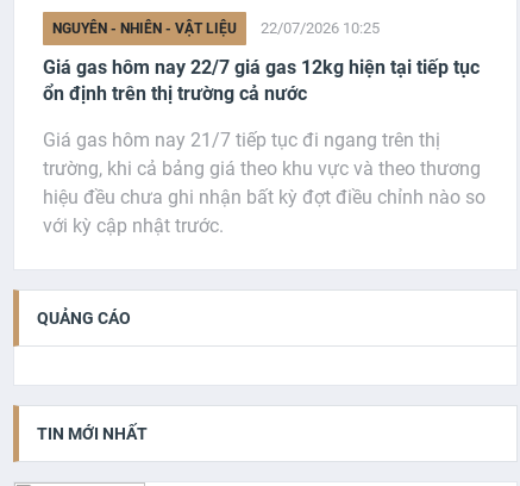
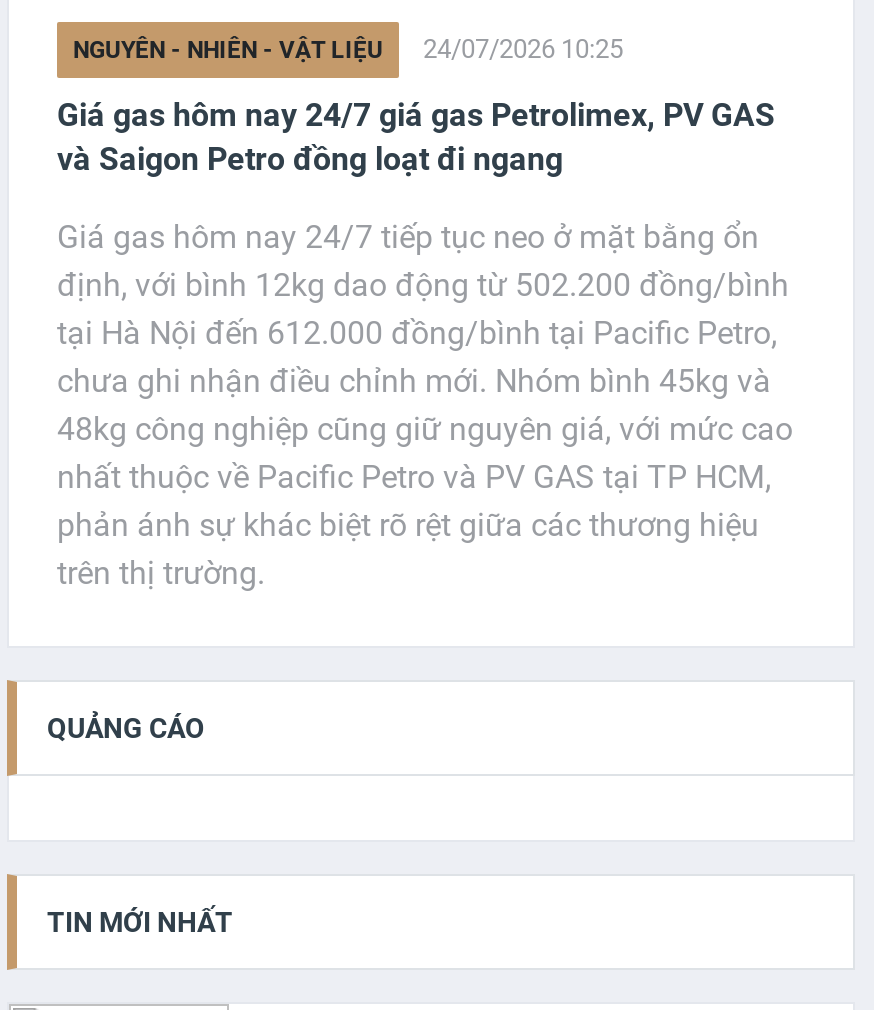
- NGUYÊN - NHIÊN - VẬT LIỆU 22/07/2026 10:25
+ NGUYÊN - NHIÊN - VẬT LIỆU 24/07/2026 10:25

- Giá gas hôm nay 22/7 giá gas 12kg hiện tại tiếp tục
- ổn định trên thị trường cả nước
+ Giá gas hôm nay 24/7 giá gas Petrolimex, PV GAS
+ và Saigon Petro đồng loạt đi ngang

- Giá gas hôm nay 21/7 tiếp tục đi ngang trên thị
- trường, khi cả bảng giá theo khu vực và theo thương
- hiệu đều chưa ghi nhận bất kỳ đợt điều chỉnh nào so
- với kỳ cập nhật trước.
+ Giá gas hôm nay 24/7 tiếp tục neo ở mặt bằng ổn
+ định, với bình 12kg dao động từ 502.200 đồng/bình
+ tại Hà Nội đến 612.000 đồng/bình tại Pacific Petro,
+ chưa ghi nhận điều chỉnh mới. Nhóm bình 45kg và
+ 48kg công nghiệp cũng giữ nguyên giá, với mức cao
+ nhất thuộc về Pacific Petro và PV GAS tại TP HCM,
+ phản ánh sự khác biệt rõ rệt giữa các thương hiệu
+ trên thị trường.
